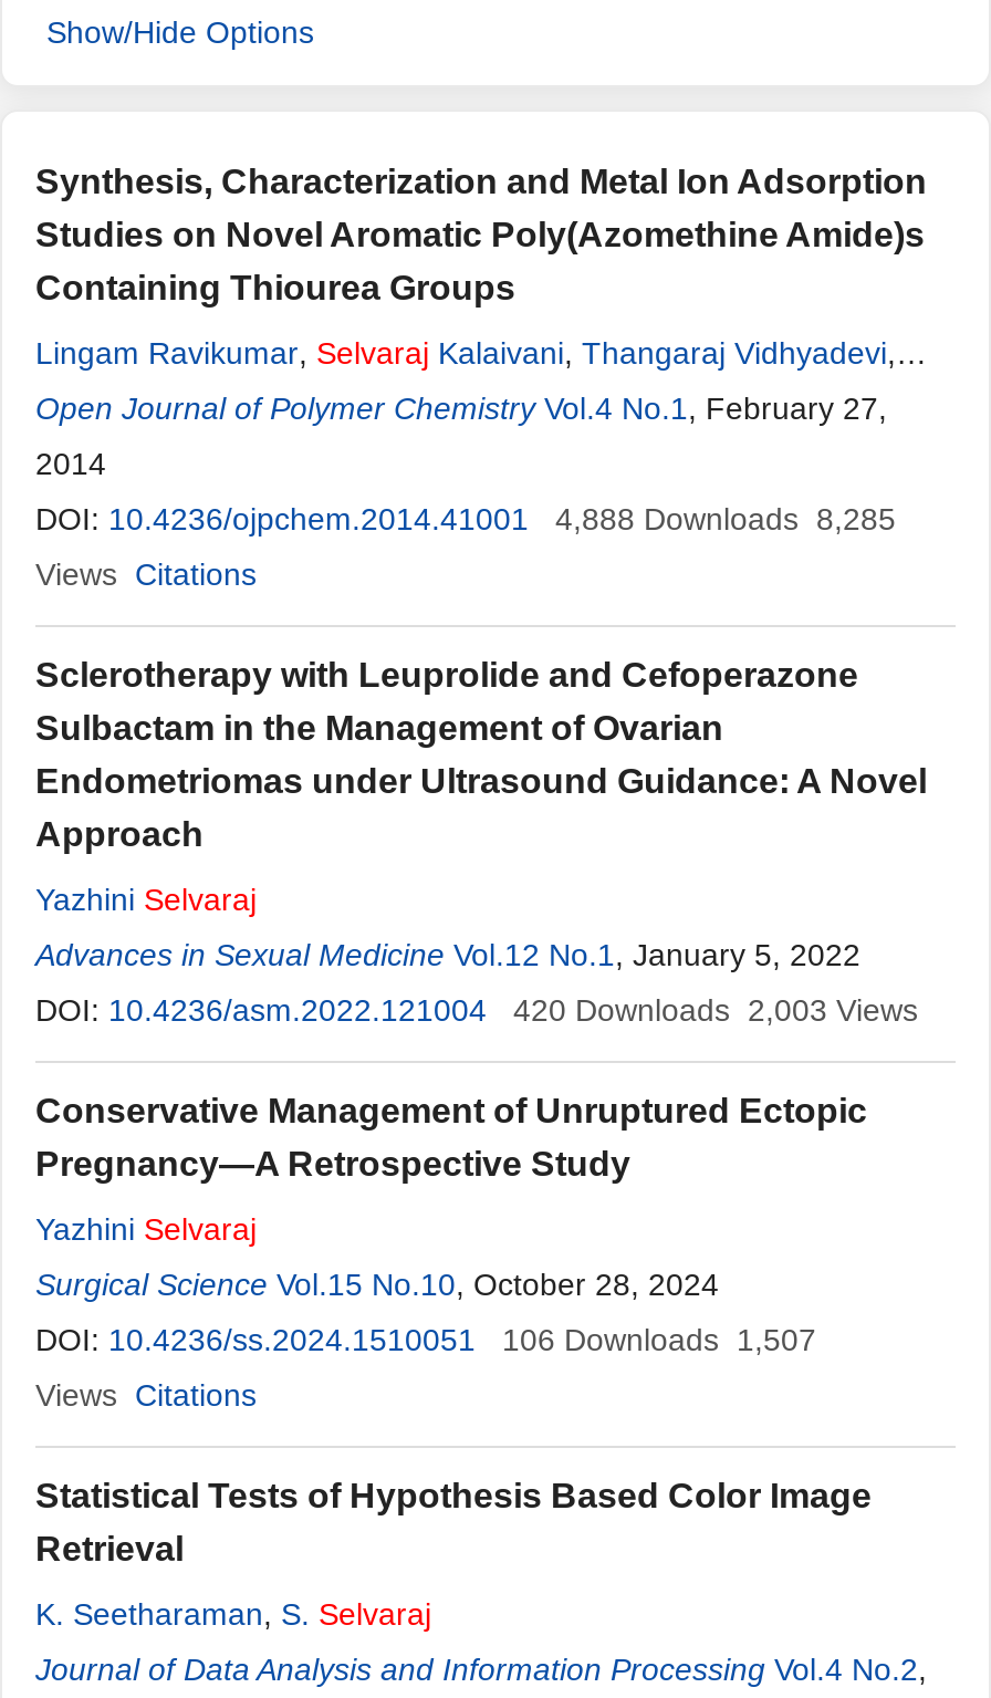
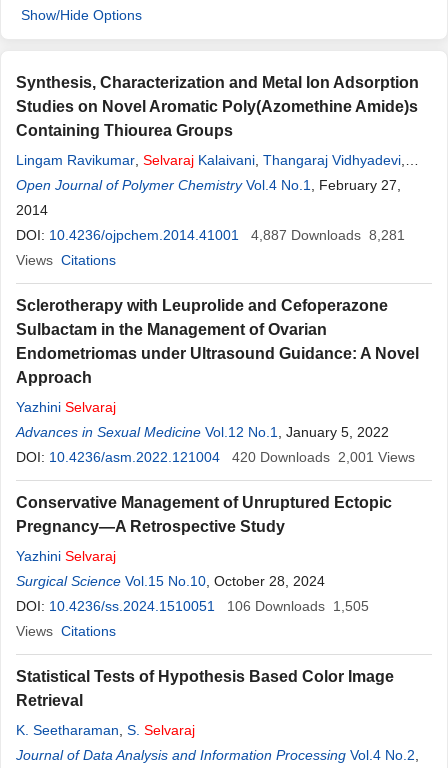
- DOI: 10.4236/ojpchem.2014.41001 4,888 Downloads 8,285
+ DOI: 10.4236/ojpchem.2014.41001 4,887 Downloads 8,281

- 420 Downloads 2,003 Views
+ 420 Downloads 2,001 Views

- DOI: 10.4236/ss.2024.1510051 106 Downloads 1,507
+ DOI: 10.4236/ss.2024.1510051 106 Downloads 1,505
